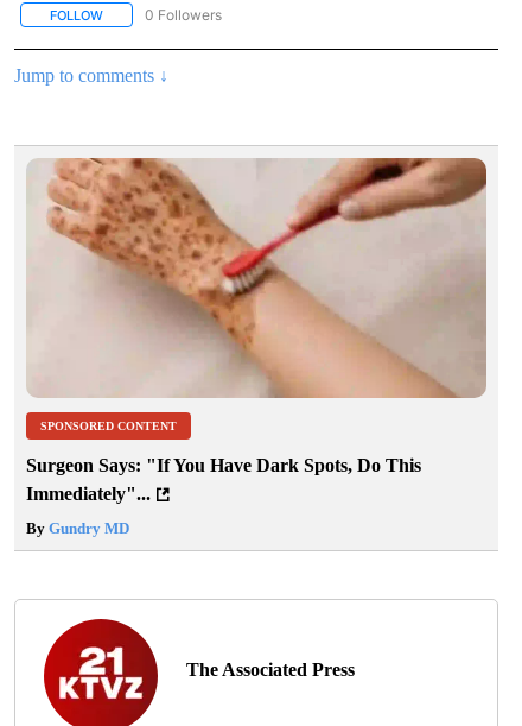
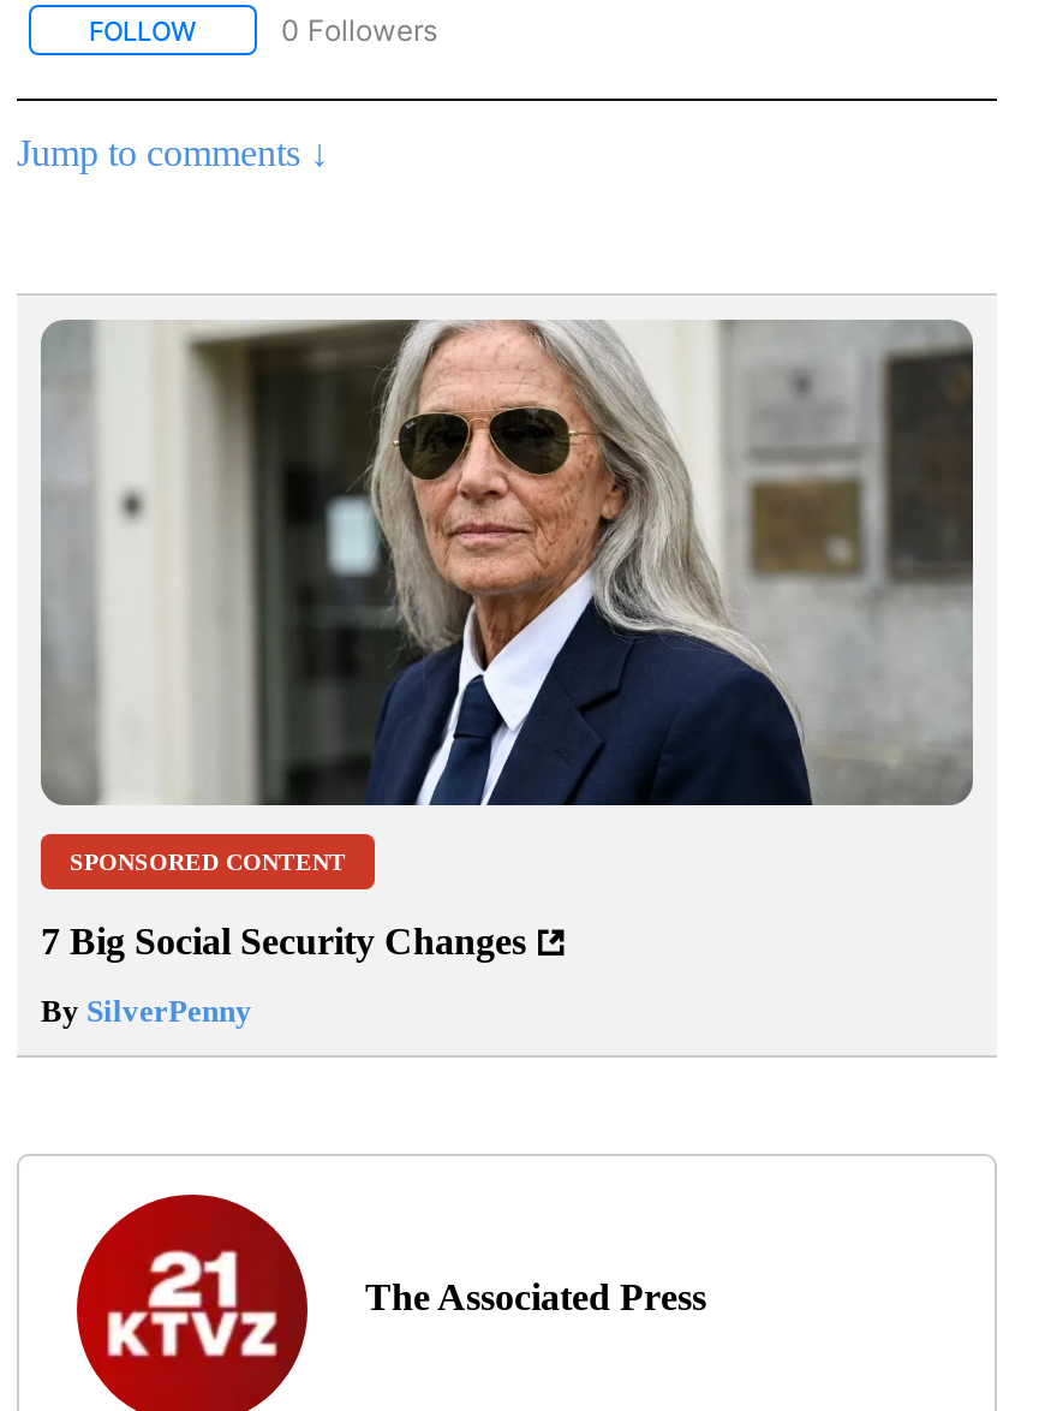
- [image]
+ [image]

- Surgeon Says: "If You Have Dark Spots, Do This
- Immediately"...
+ 7 Big Social Security Changes

- By Gundry MD
+ By SilverPenny
